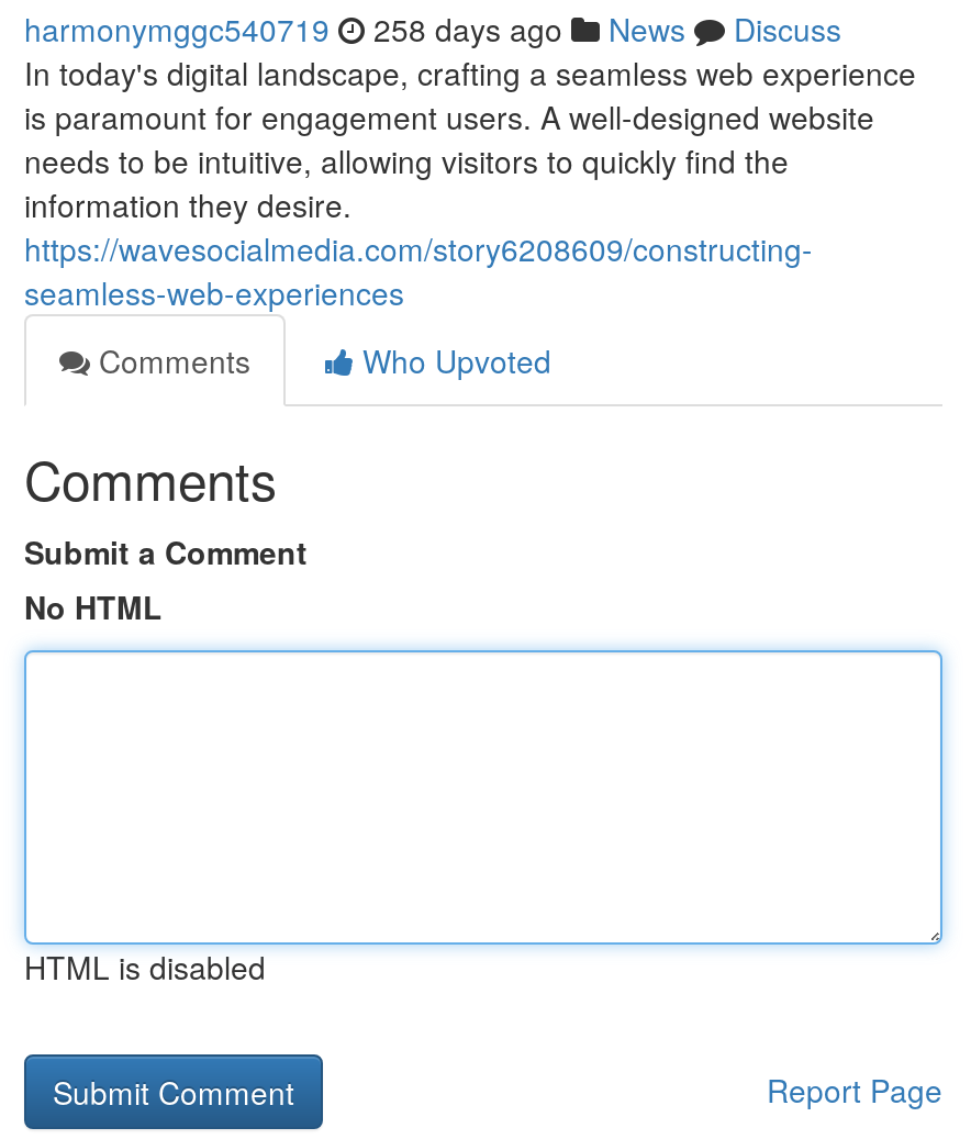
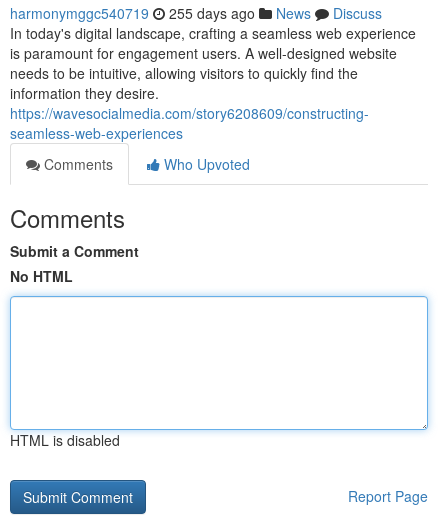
- harmonymggc540719 258 days ago News Discuss
+ harmonymggc540719 255 days ago News Discuss
